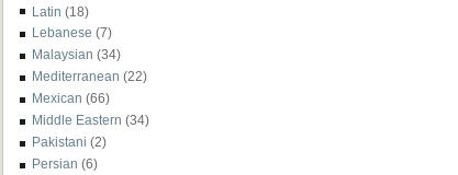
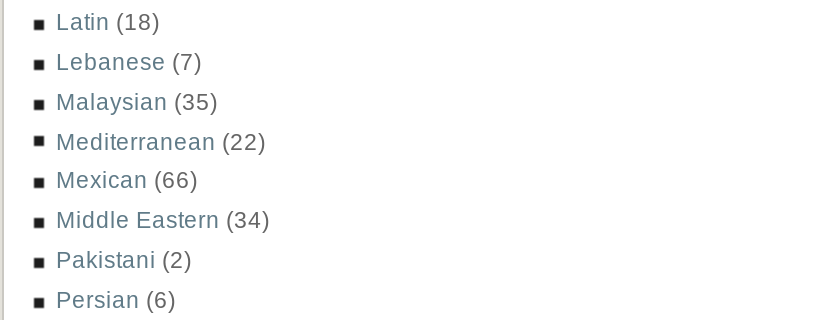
- Malaysian (34)
+ Malaysian (35)
